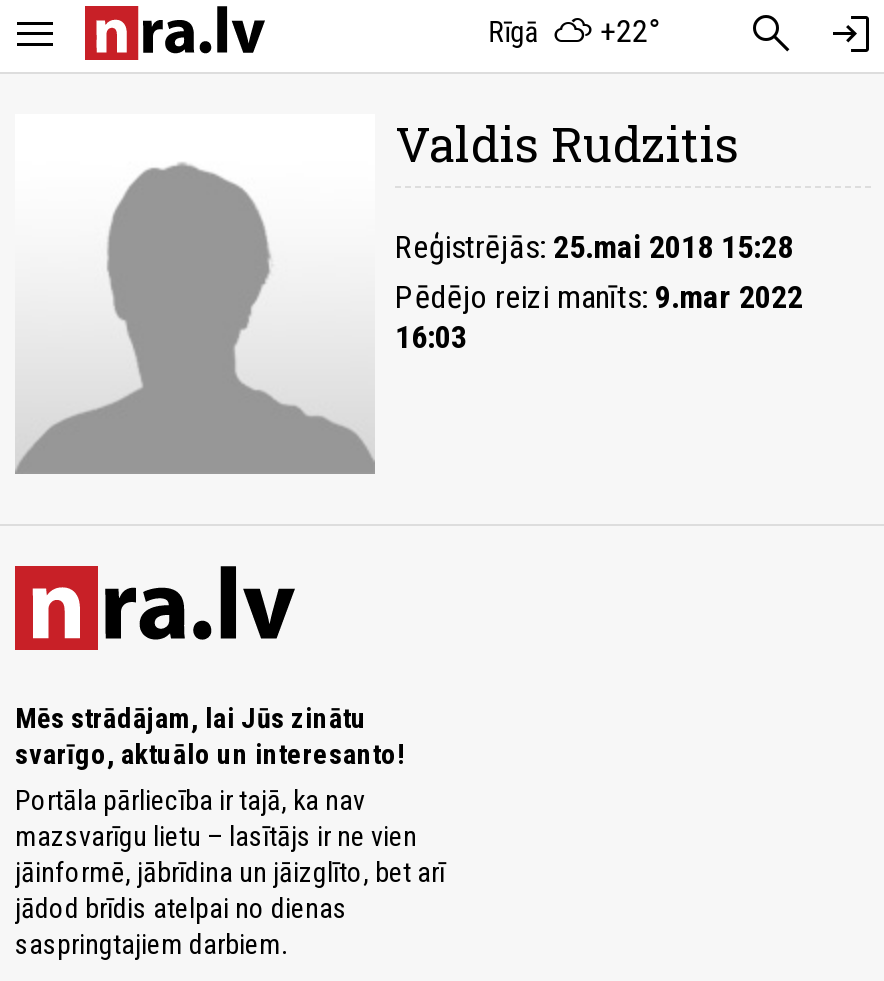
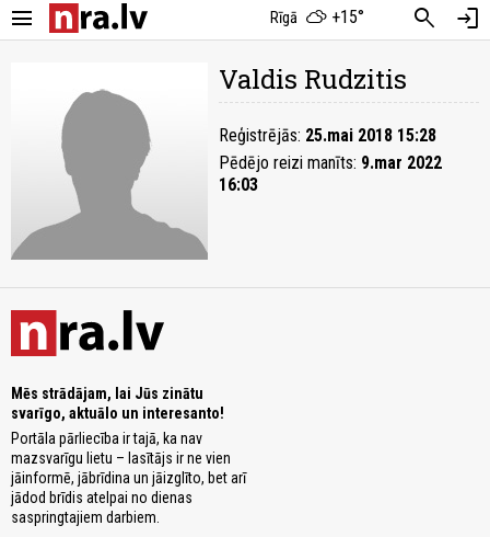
- Rīgā +22°
+ Rīgā +15°
